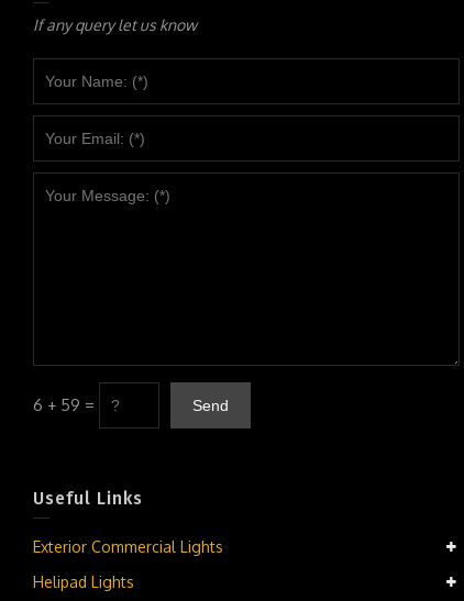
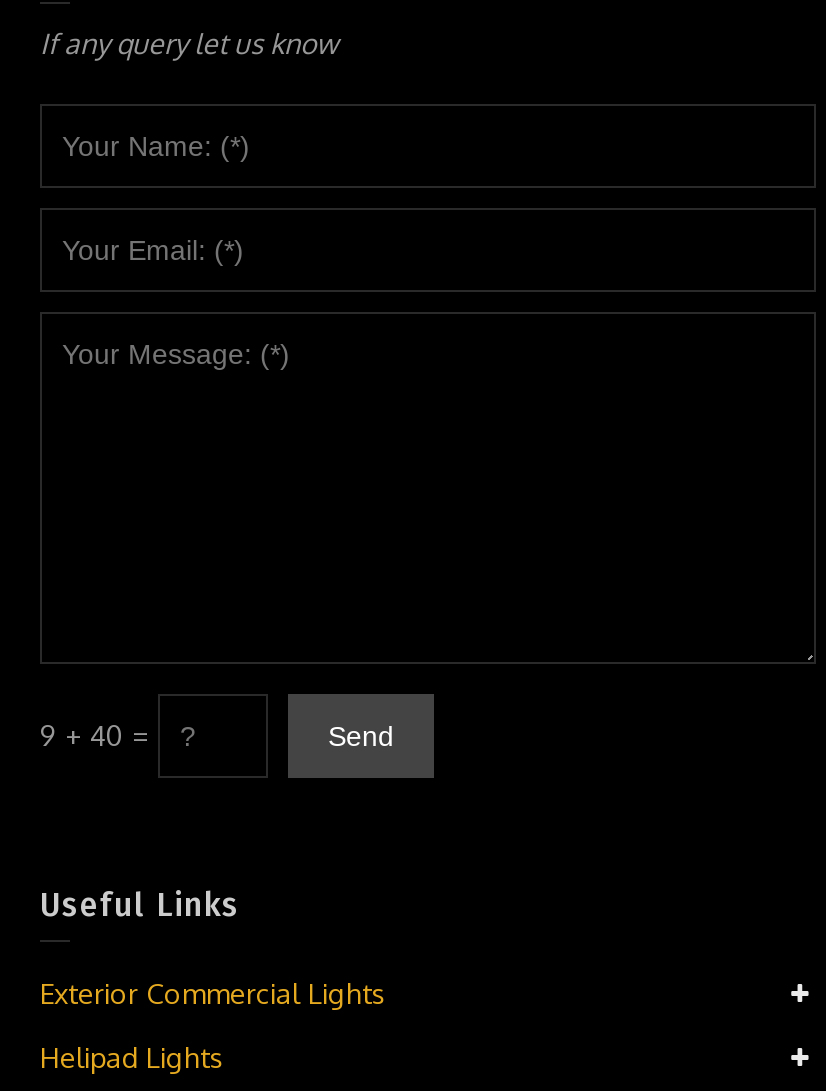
- 6 + 59 =
+ 9 + 40 =
